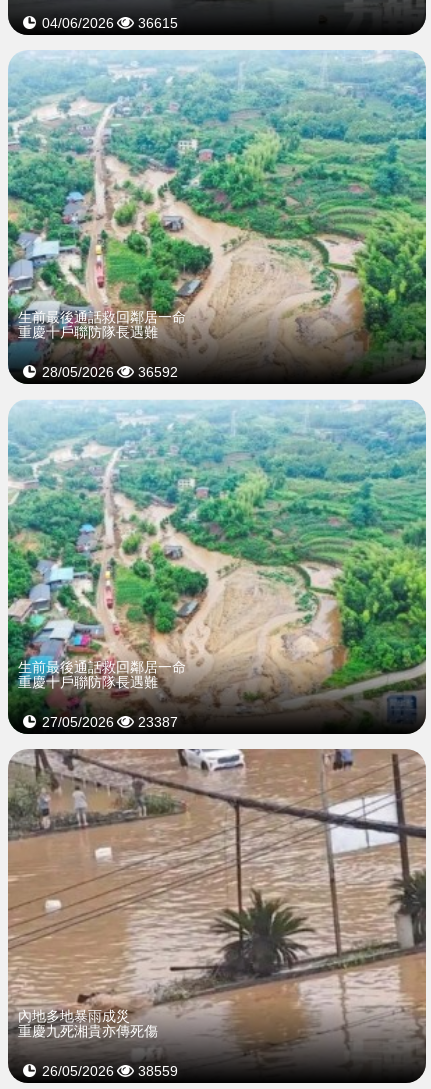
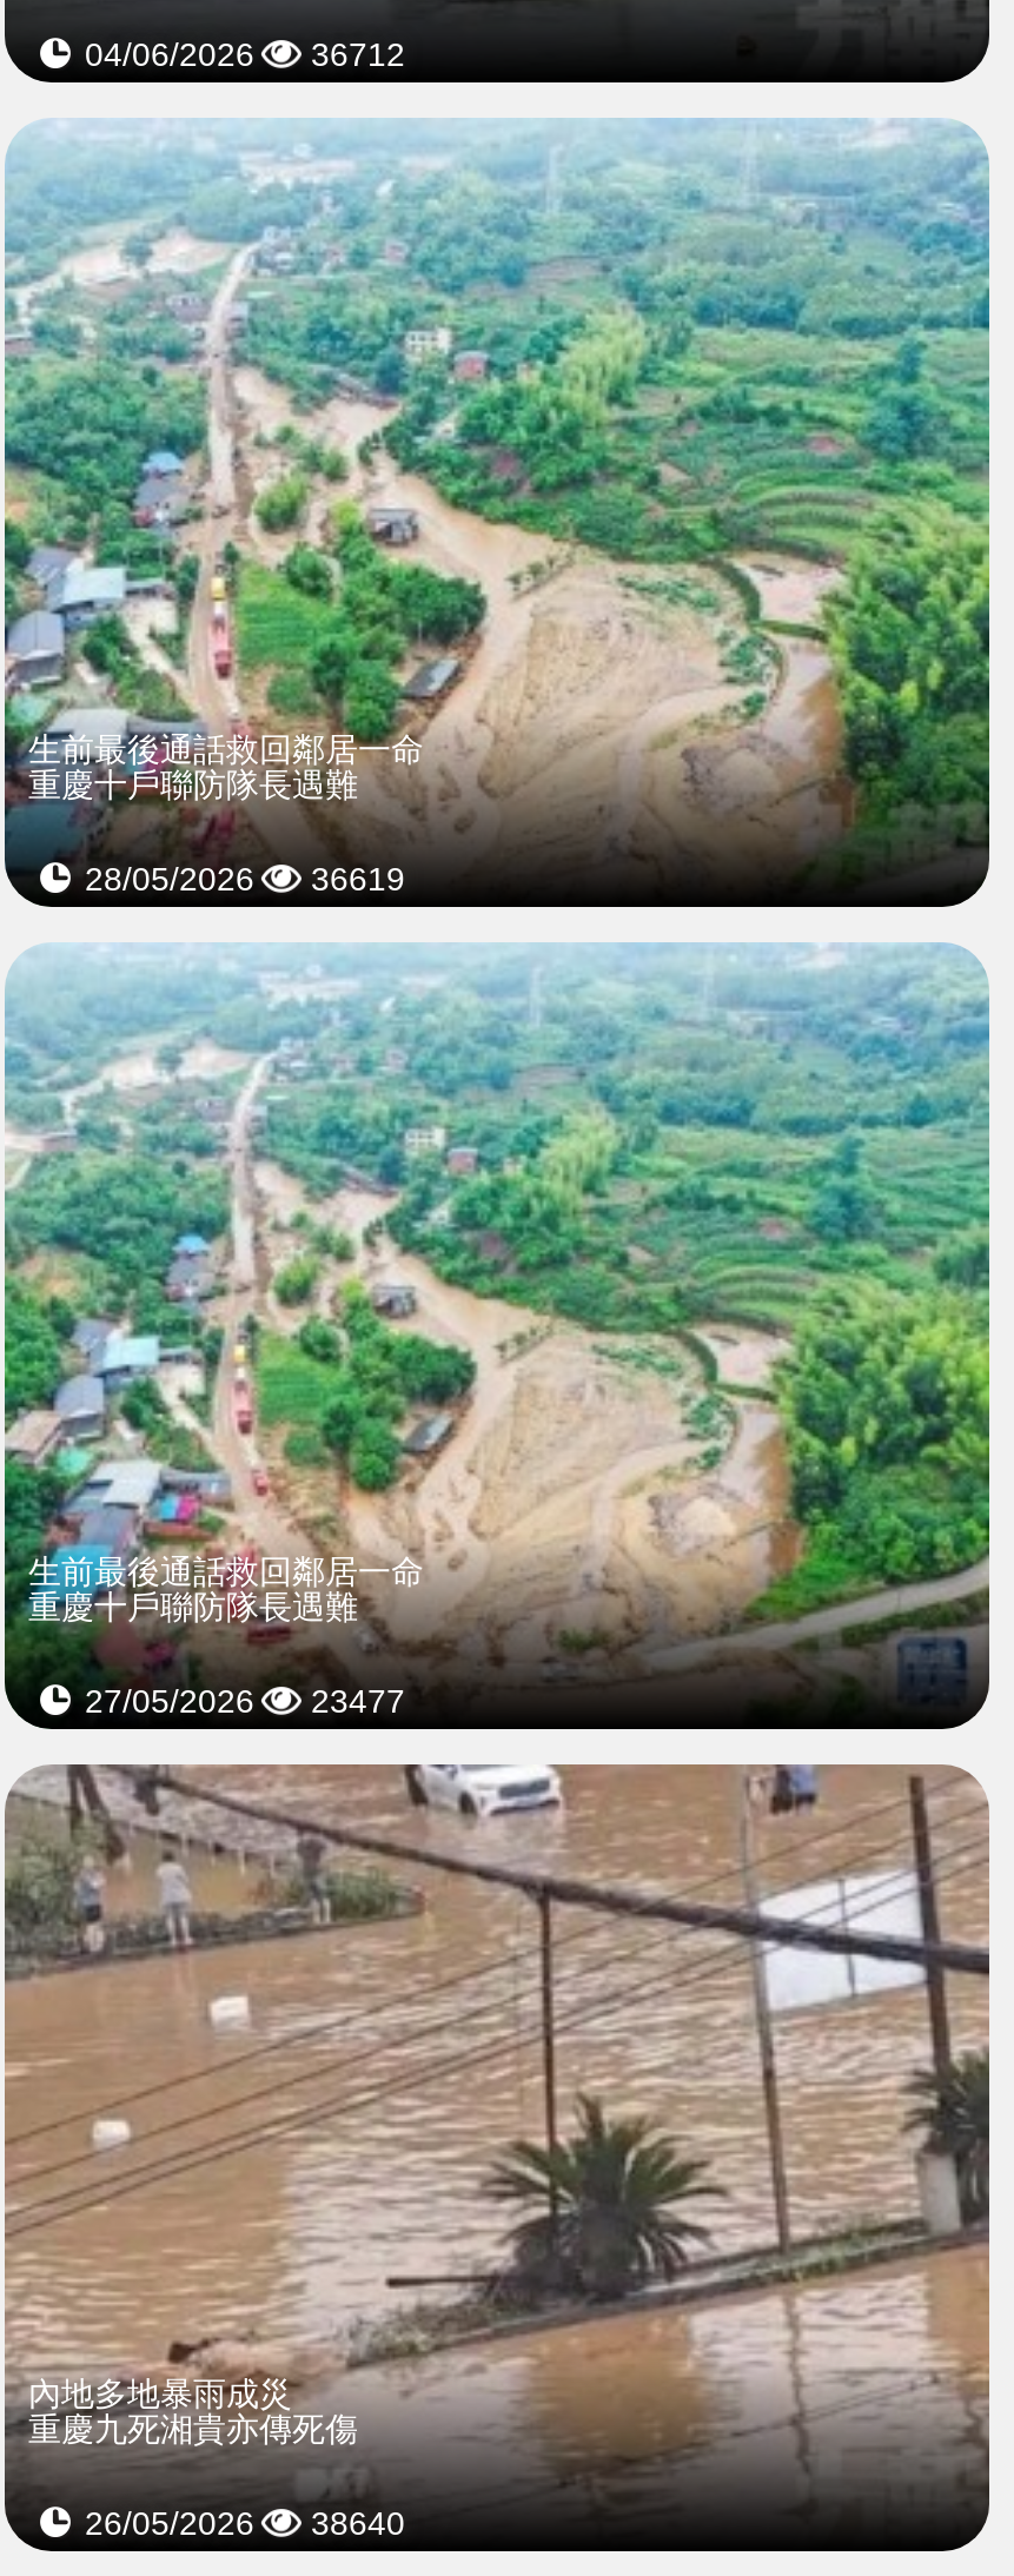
- 04/06/2026 36615
+ 04/06/2026 36712

- 28/05/2026 36592
+ 28/05/2026 36619

- 27/05/2026 23387
+ 27/05/2026 23477

- 26/05/2026 38559
+ 26/05/2026 38640
